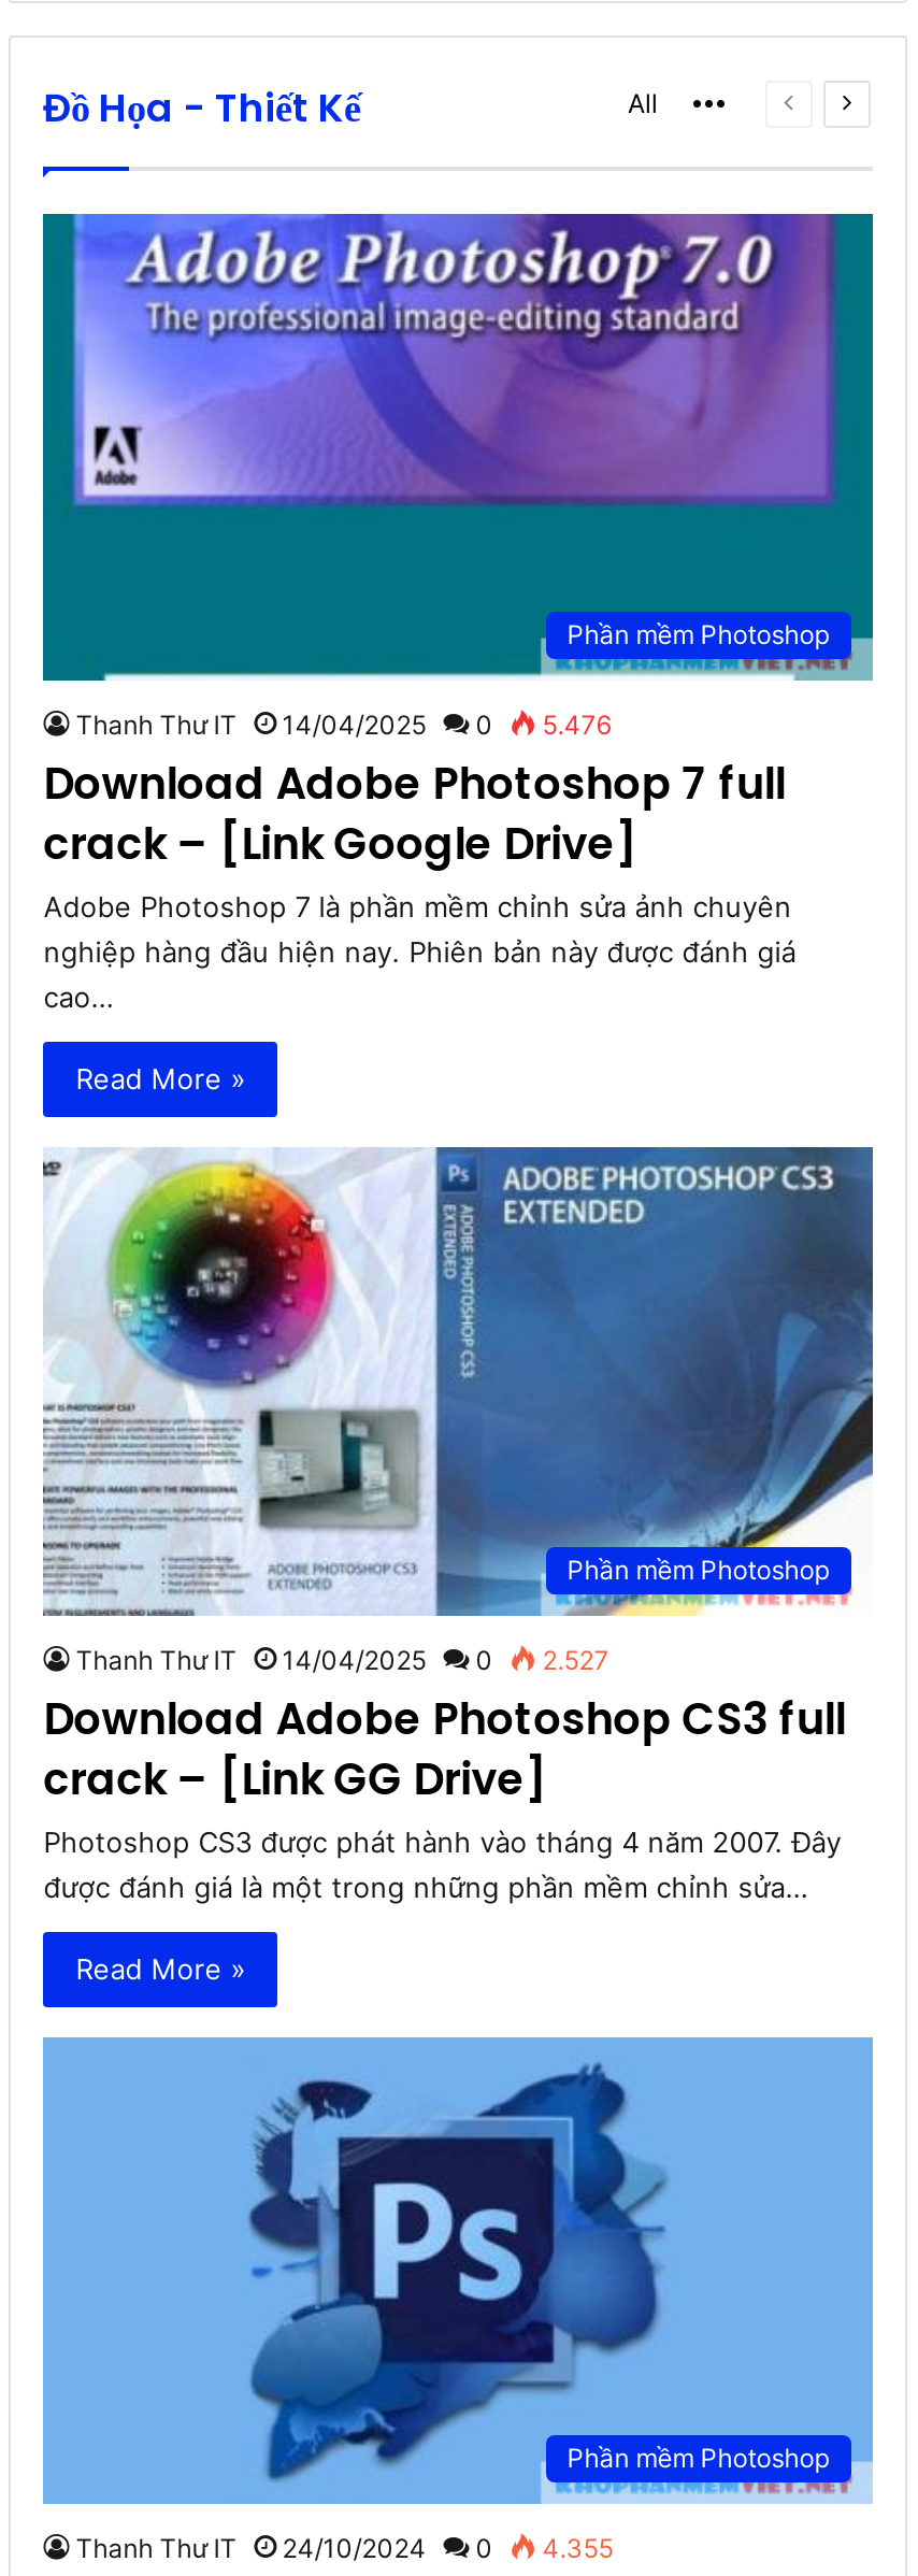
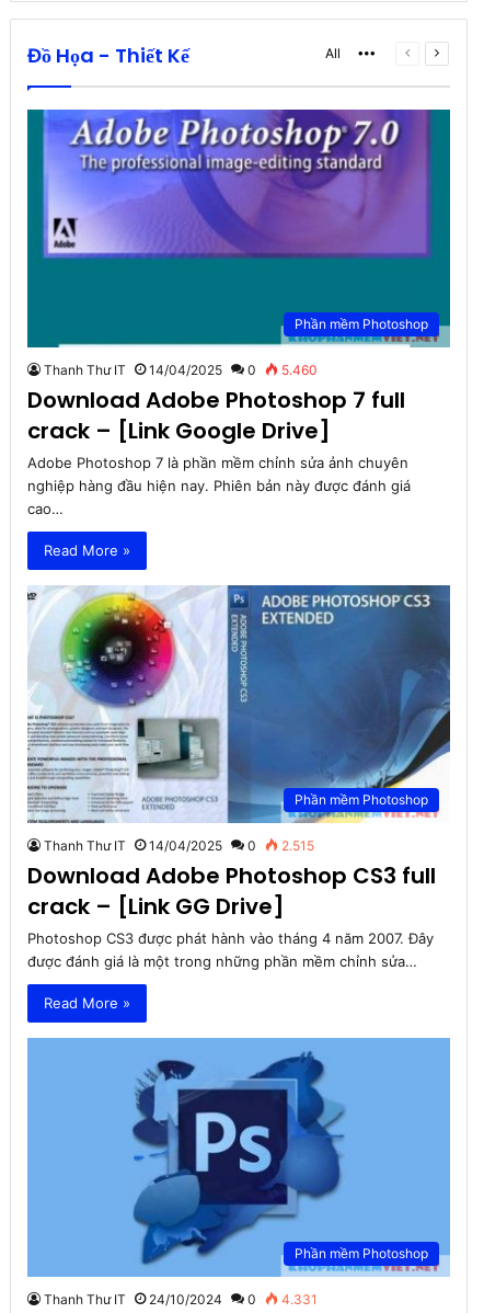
- Thanh Thư IT 14/04/2025 0 5.476
+ Thanh Thư IT 14/04/2025 0 5.460

- Thanh Thư IT 14/04/2025 0 2.527
+ Thanh Thư IT 14/04/2025 0 2.515

- Thanh Thư IT 24/10/2024 0 4.355
+ Thanh Thư IT 24/10/2024 0 4.331
